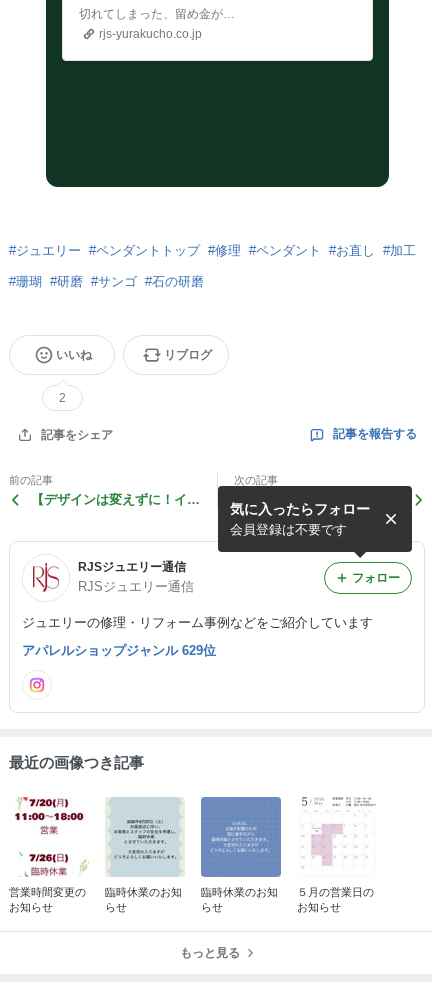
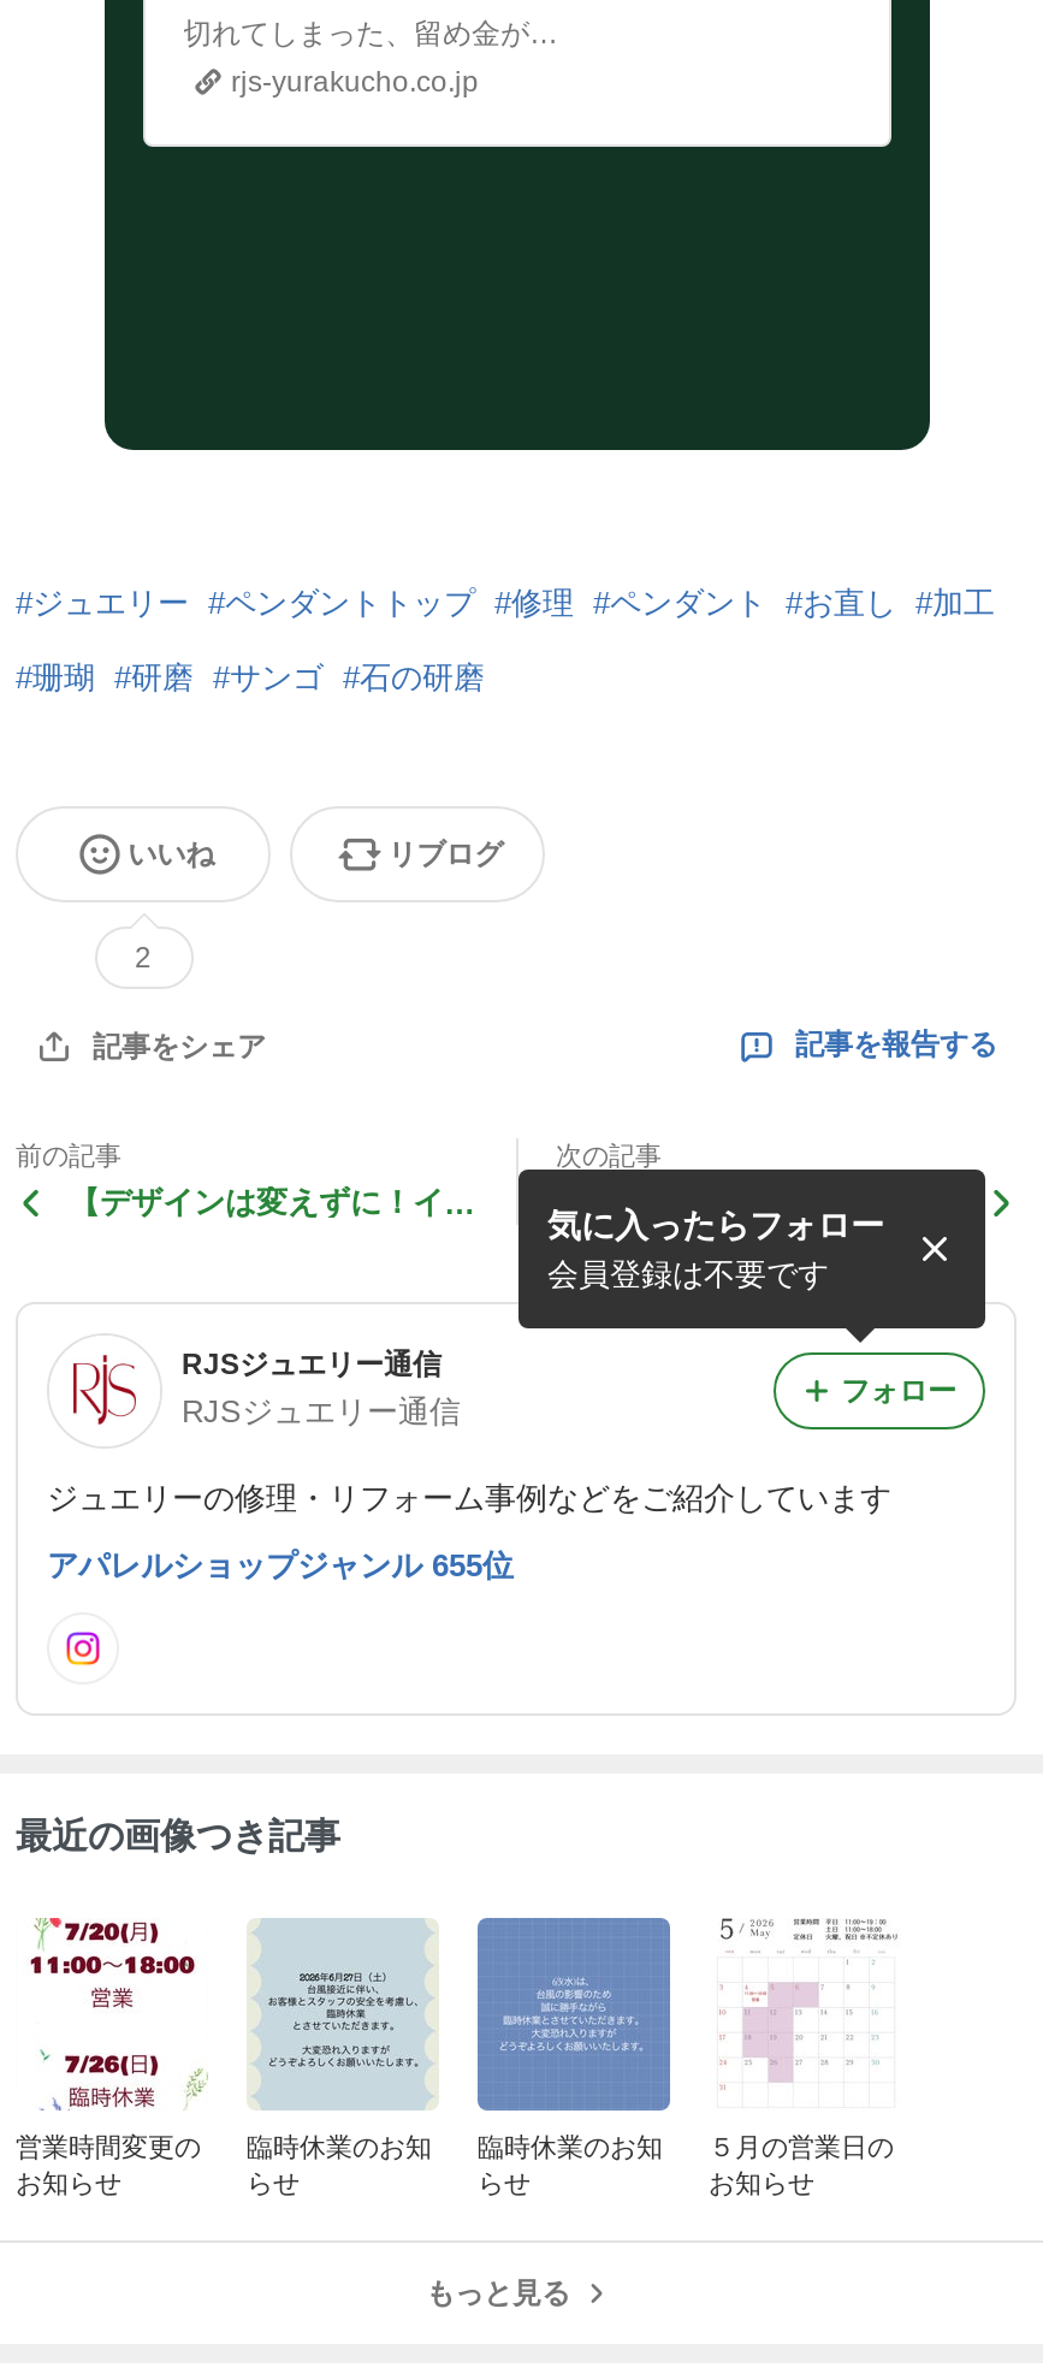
- アパレルショップジャンル 629位
+ アパレルショップジャンル 655位
